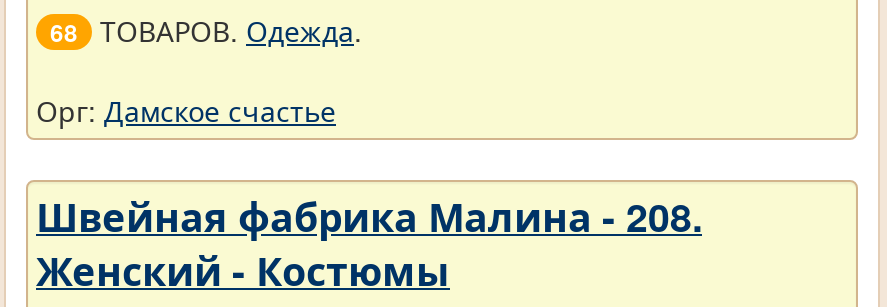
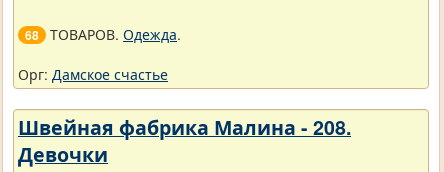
- Женский - Костюмы
+ Девочки
